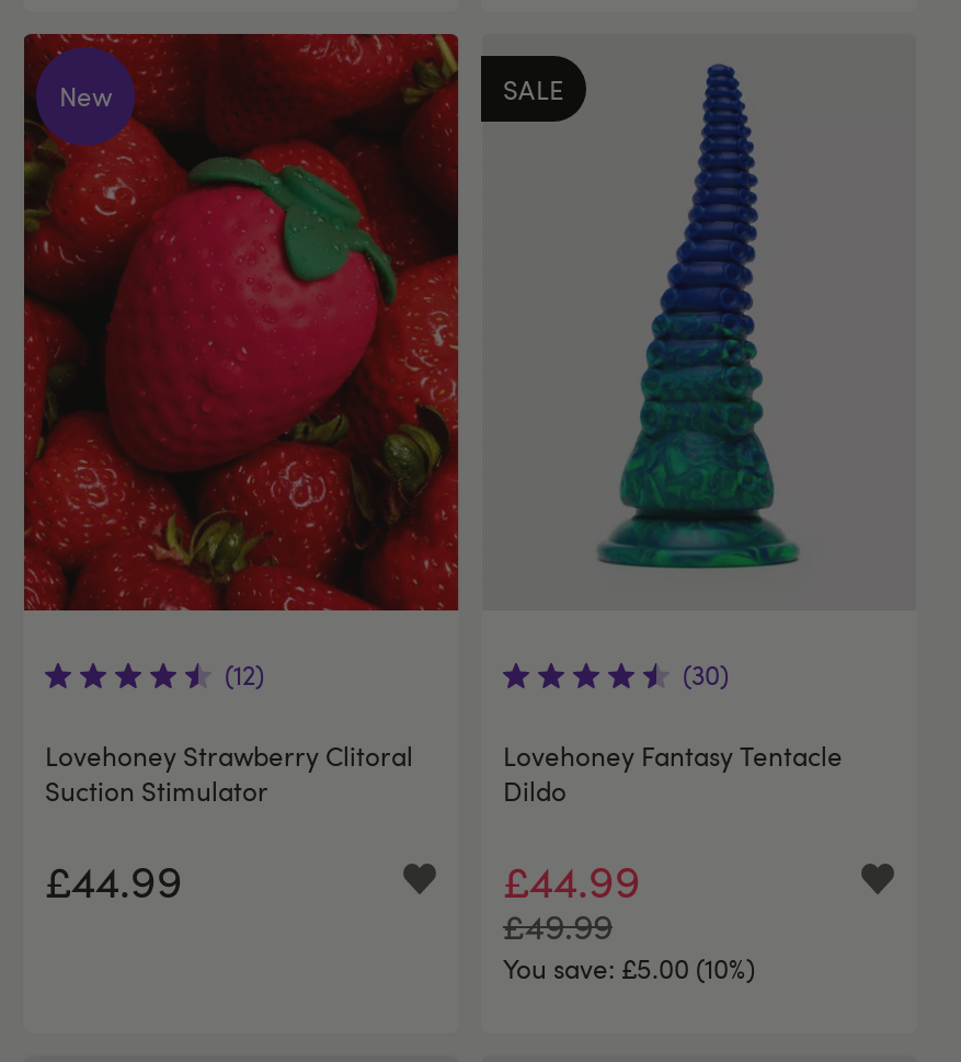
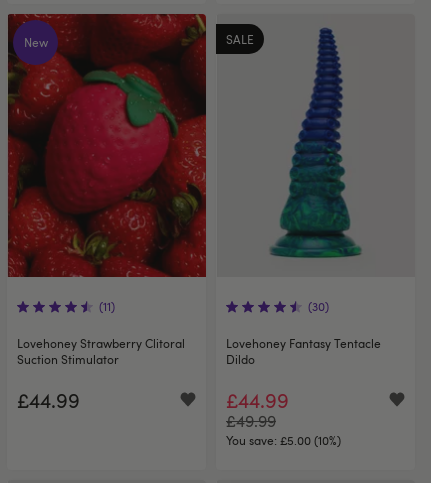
- (12)
+ (11)
